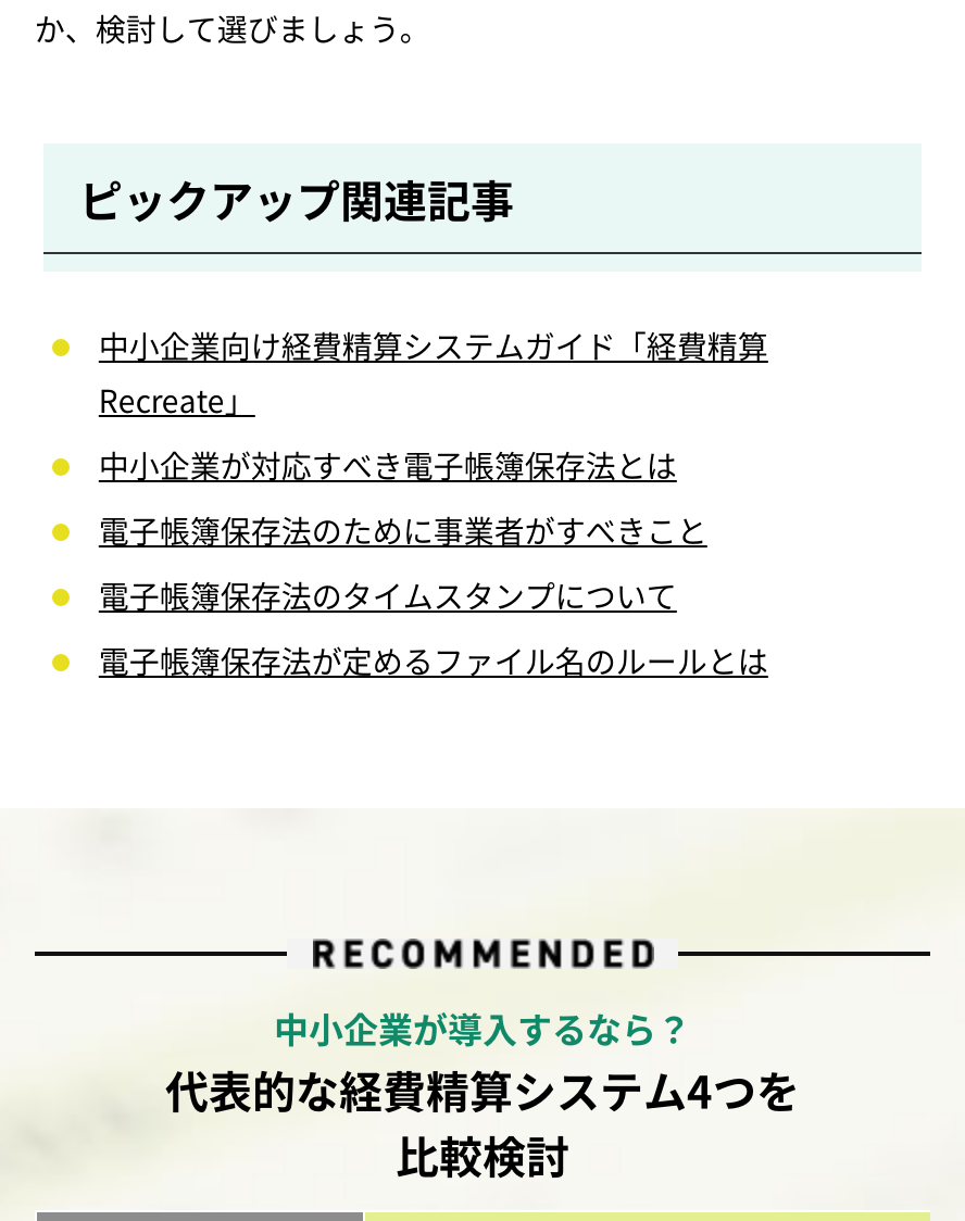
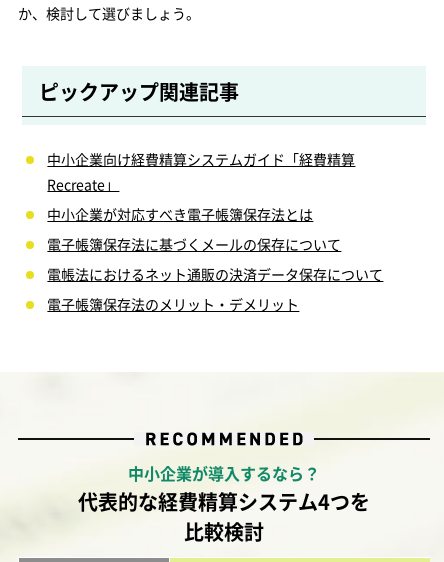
- 電子帳簿保存法のために事業者がすべきこと
+ 電子帳簿保存法に基づくメールの保存について

- 電子帳簿保存法のタイムスタンプについて
+ 電帳法におけるネット通販の決済データ保存について

- 電子帳簿保存法が定めるファイル名のルールとは
+ 電子帳簿保存法のメリット・デメリット
